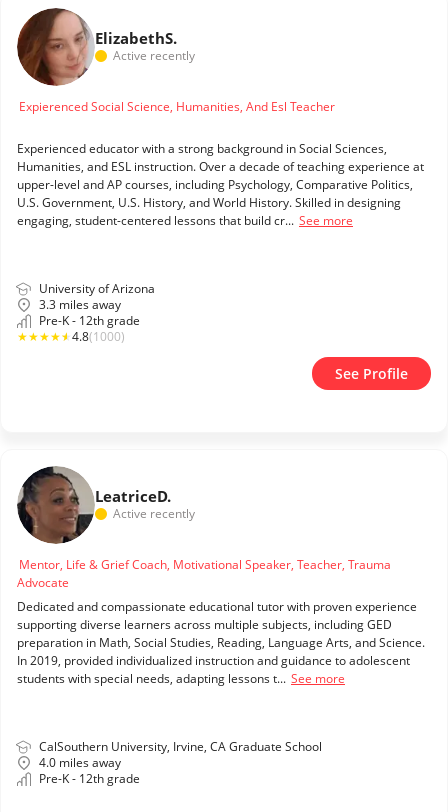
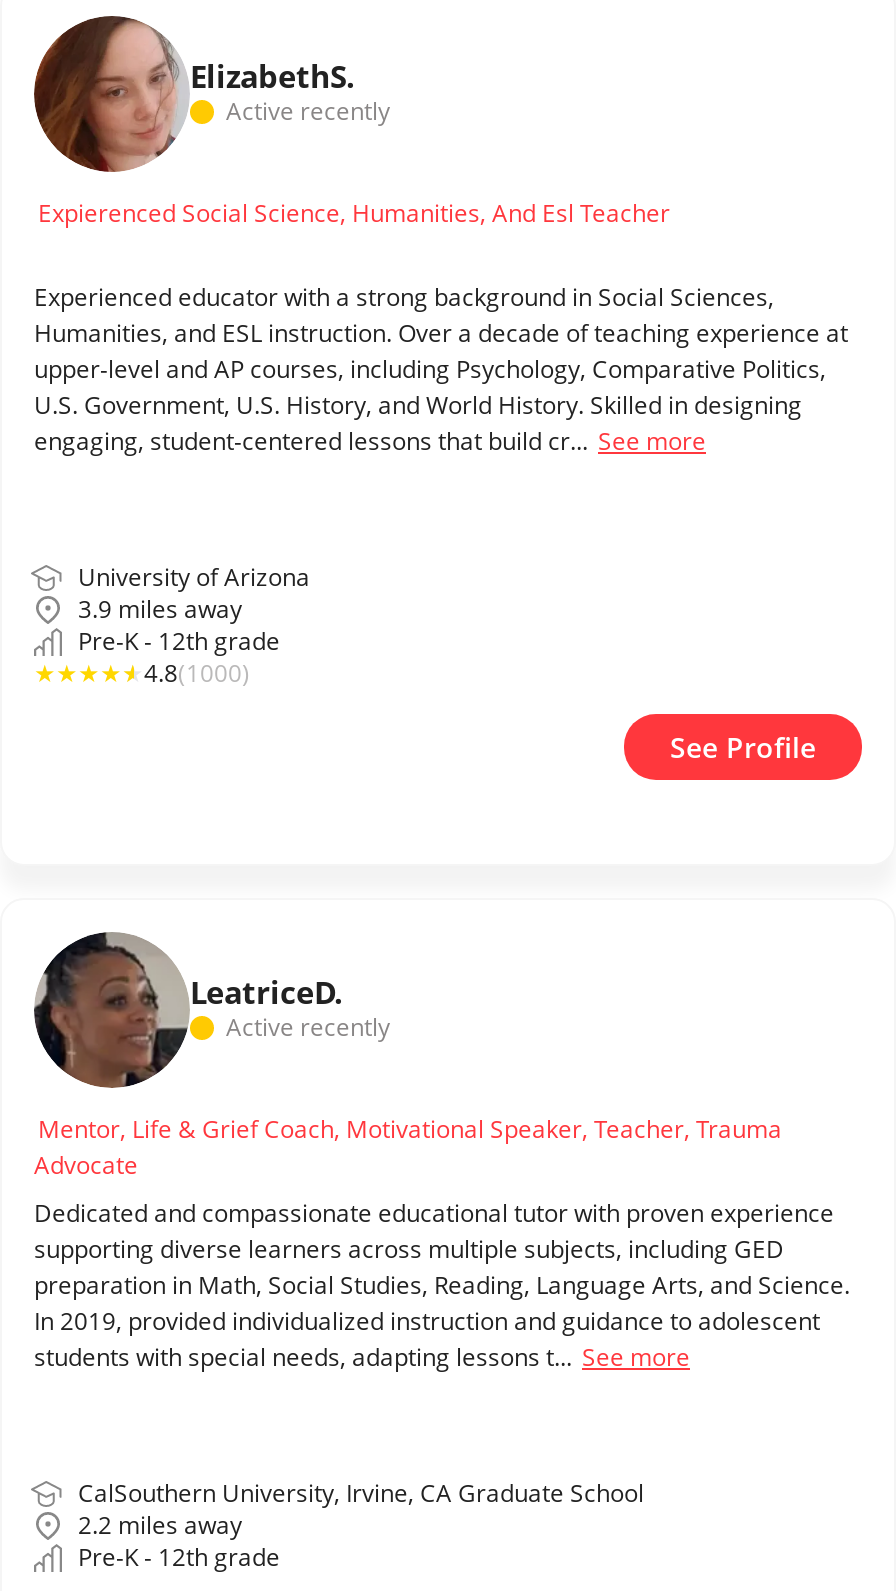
- 3.3 miles away
+ 3.9 miles away

- 4.0 miles away
+ 2.2 miles away
